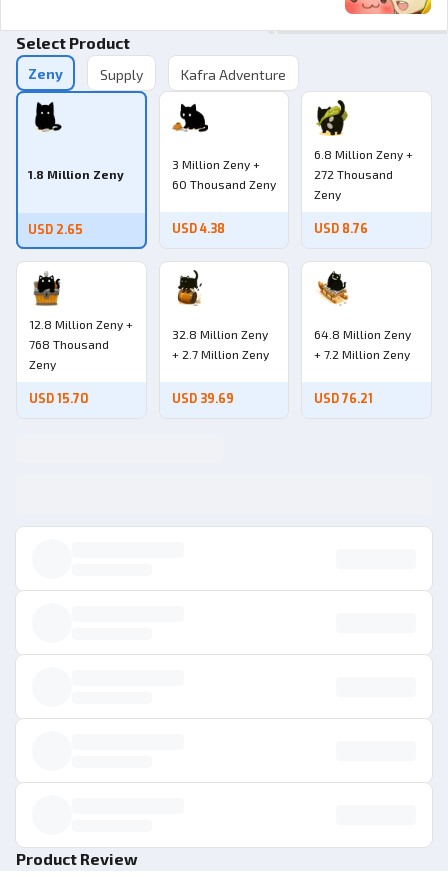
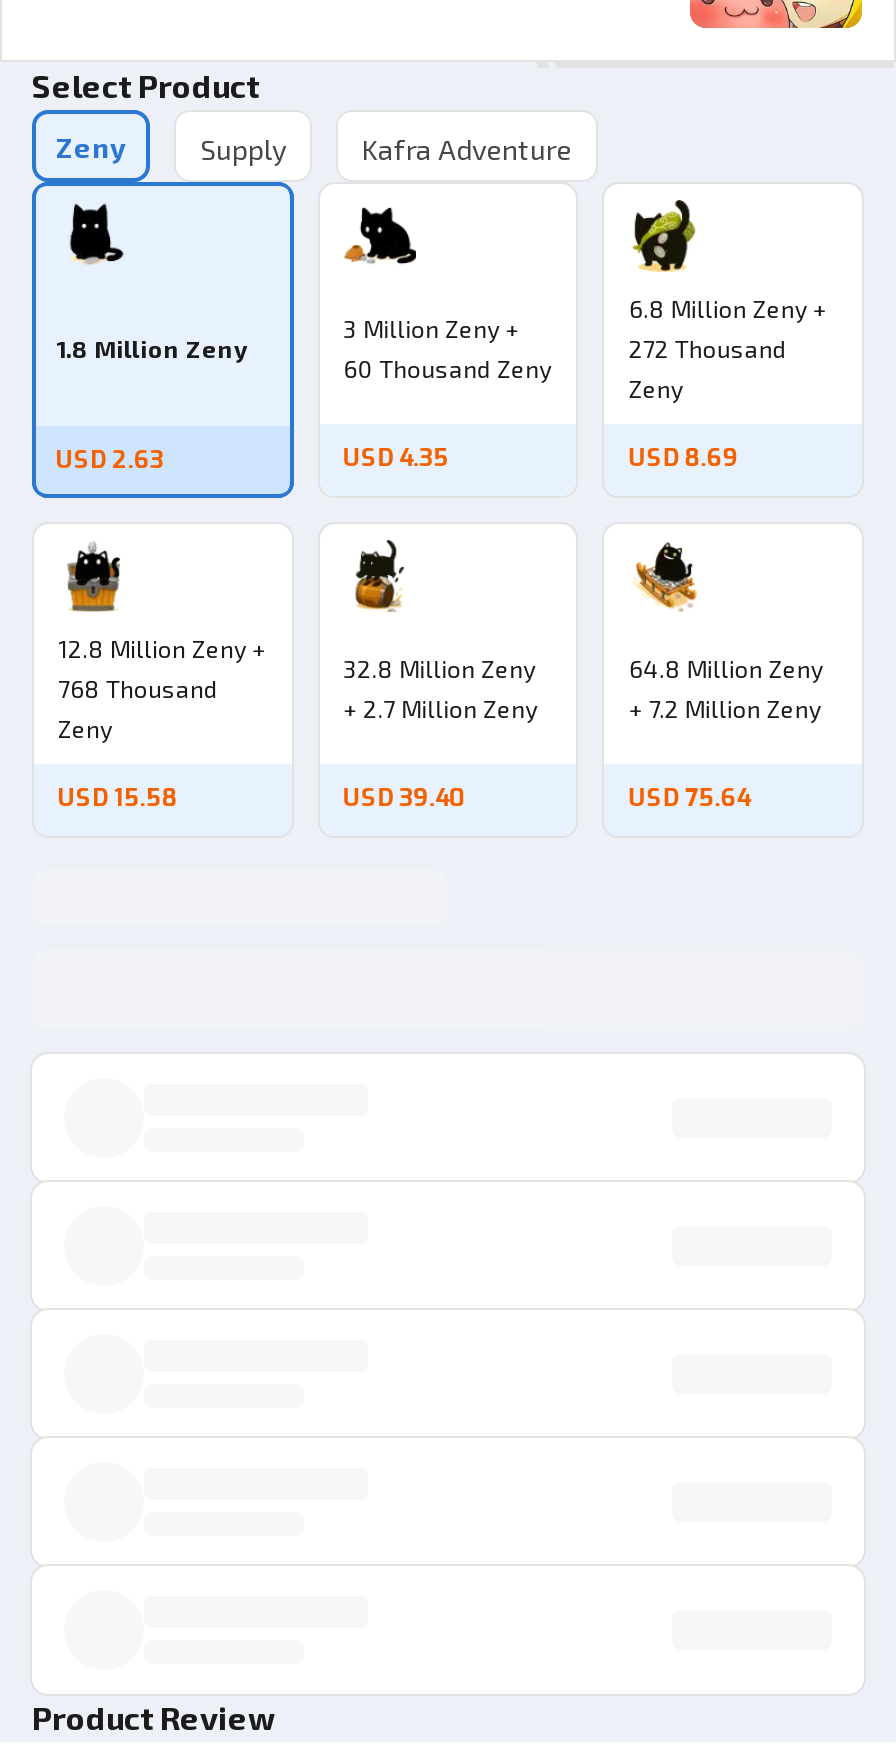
- USD 2.65
+ USD 2.63

- USD 4.38
+ USD 4.35

- USD 8.76
+ USD 8.69

- USD 15.70
+ USD 15.58

- USD 39.69
+ USD 39.40

- USD 76.21
+ USD 75.64
